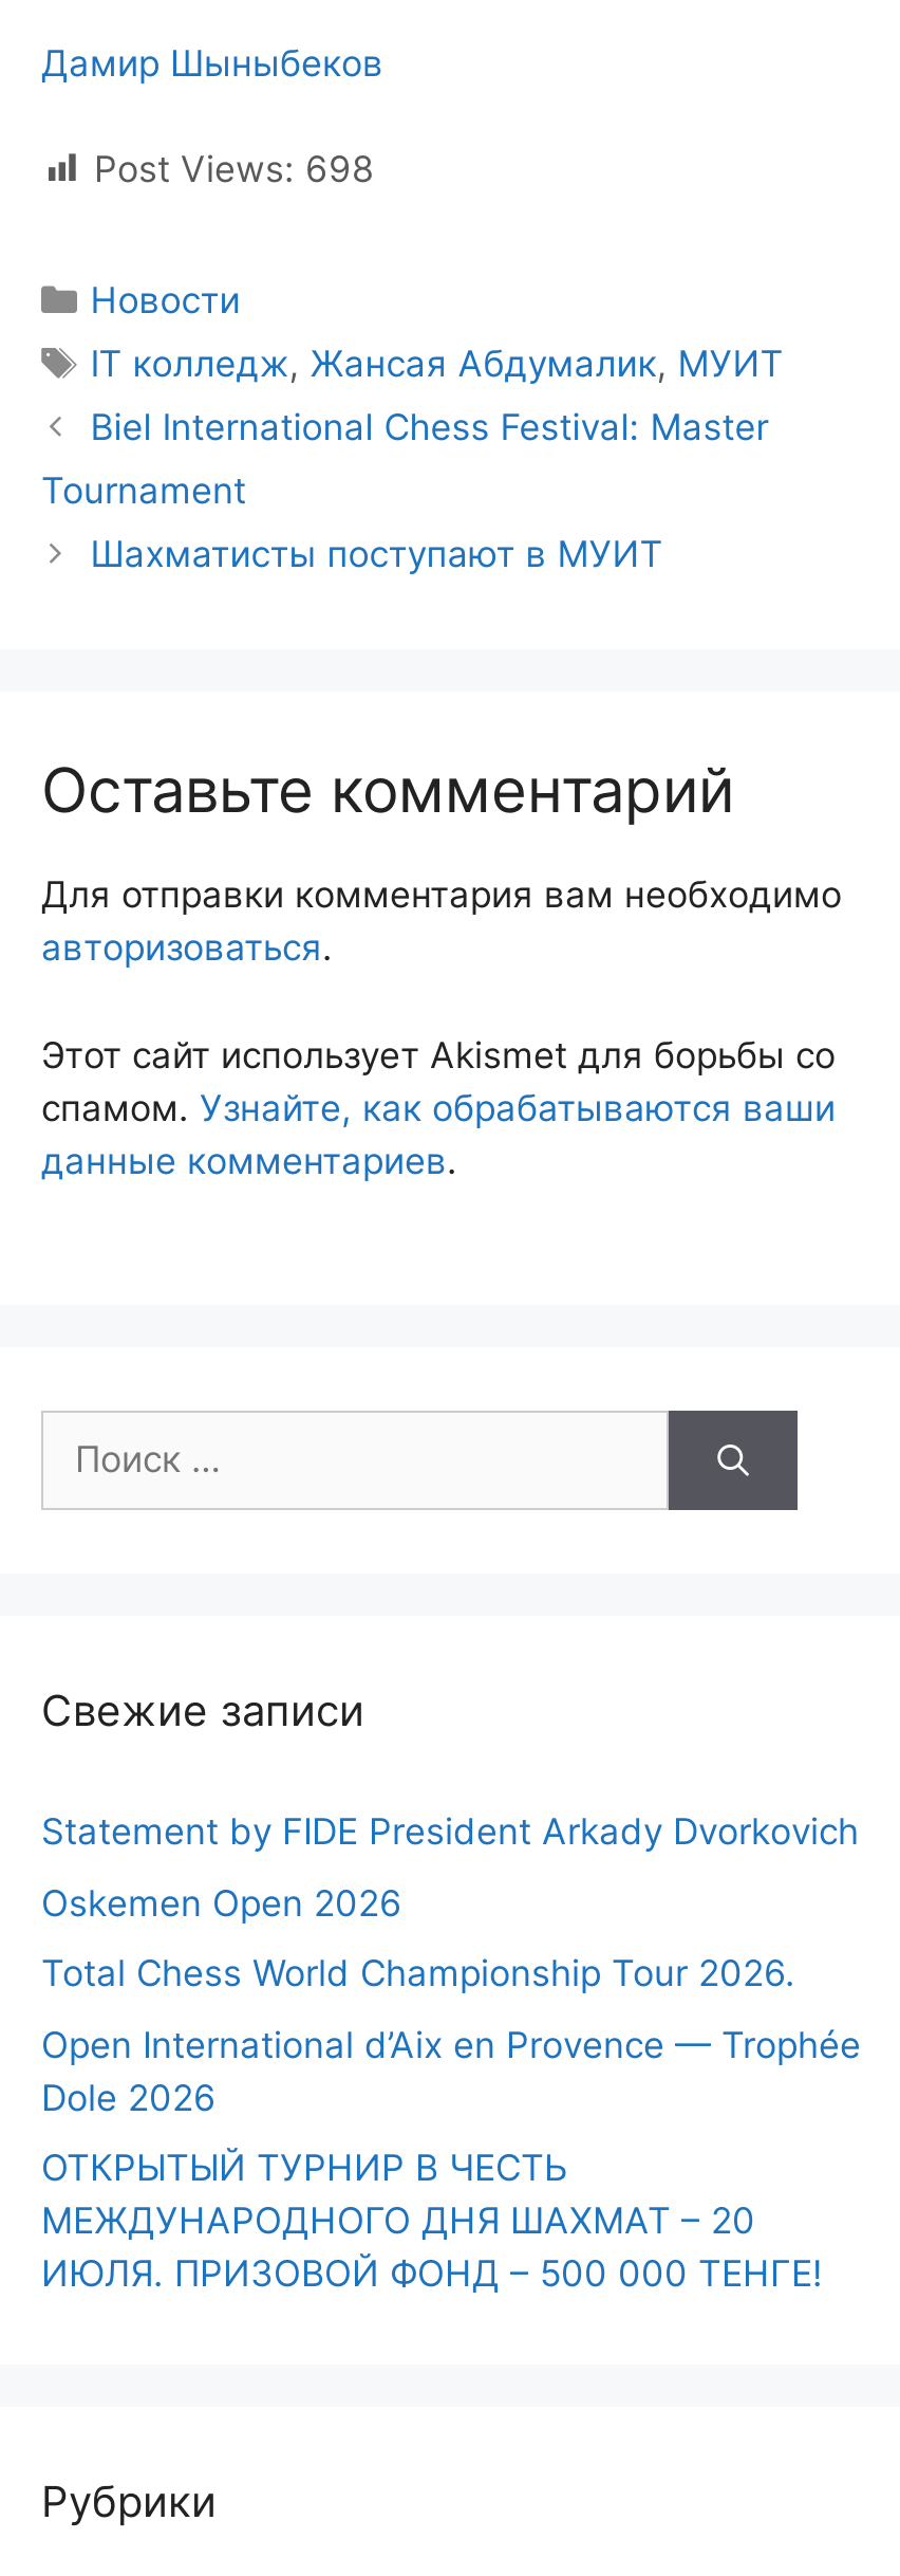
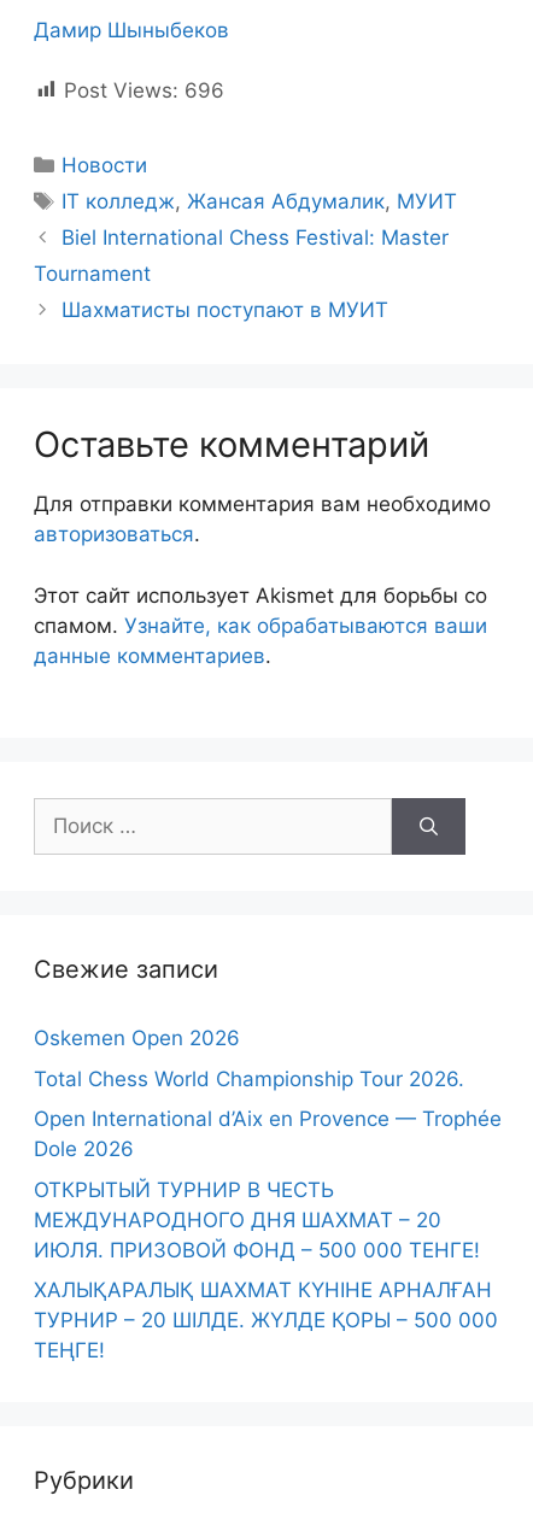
- Post Views: 698
+ Post Views: 696

- Statement by FIDE President Arkady Dvorkovich

moved up: Oskemen Open 2026 | Total Chess World Championship Tour 2026. | Open International d’Aix en Provence — Trophée | Dole 2026 | ОТКРЫТЫЙ ТУРНИР В ЧЕСТЬ | МЕЖДУНАРОДНОГО ДНЯ ШАХМАТ – 20 | ИЮЛЯ. ПРИЗОВОЙ ФОНД – 500 000 ТЕНГЕ!

+ ХАЛЫҚАРАЛЫҚ ШАХМАТ КҮНІНЕ АРНАЛҒАН
+ ТУРНИР – 20 ШІЛДЕ. ЖҮЛДЕ ҚОРЫ – 500 000
+ ТЕҢГЕ!
